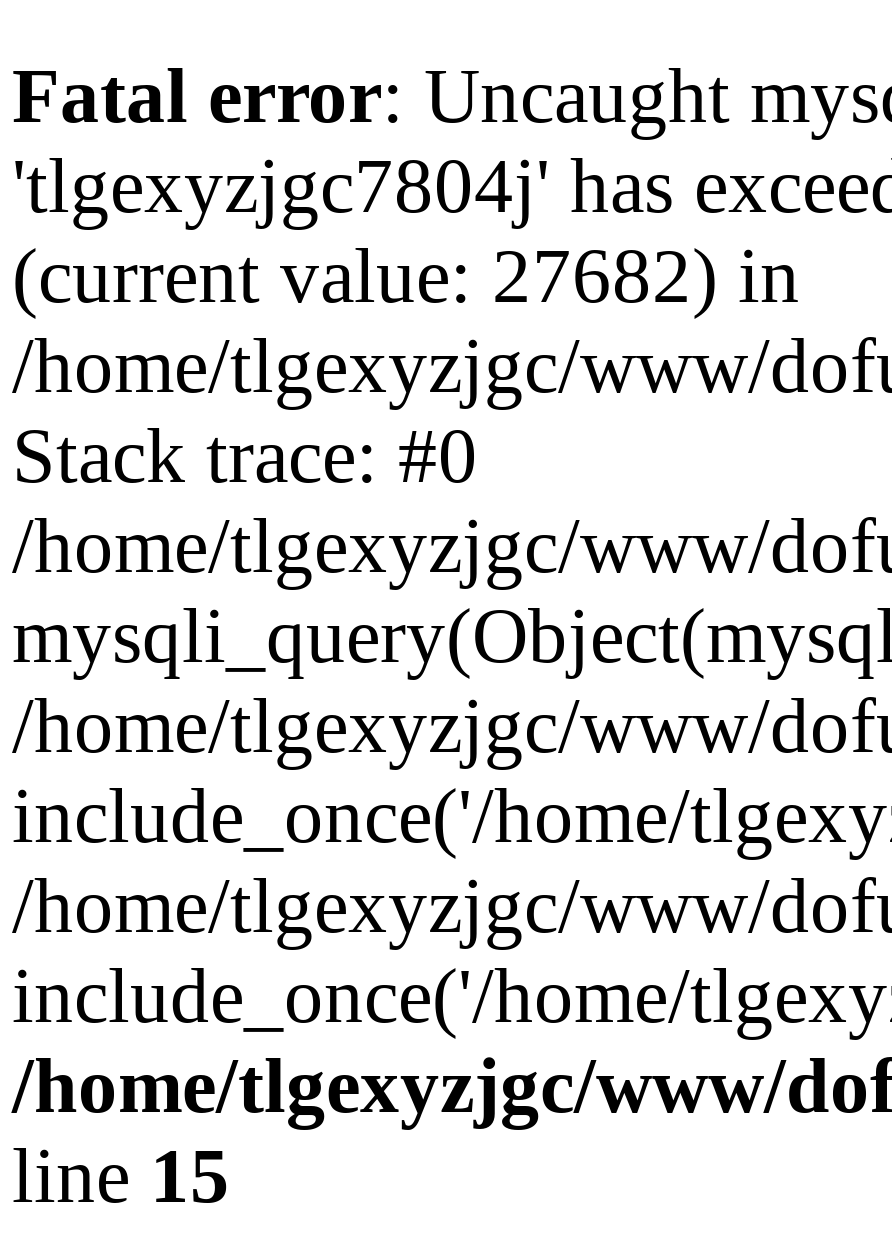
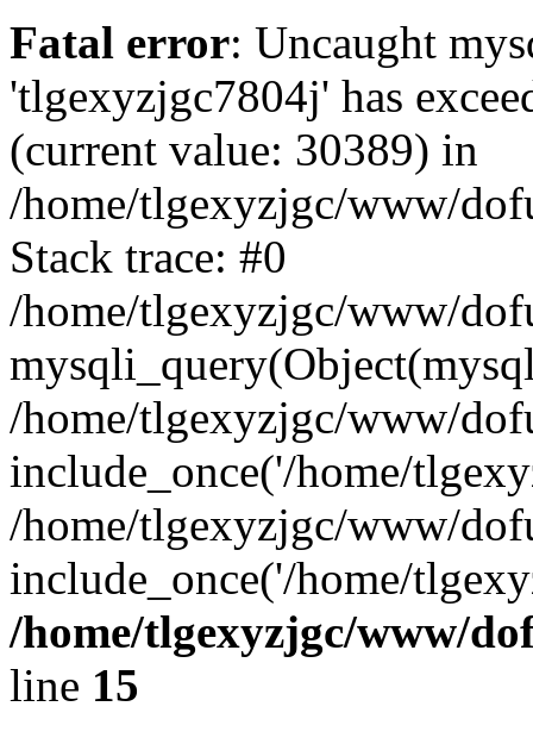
- (current value: 27682) in
+ (current value: 30389) in
